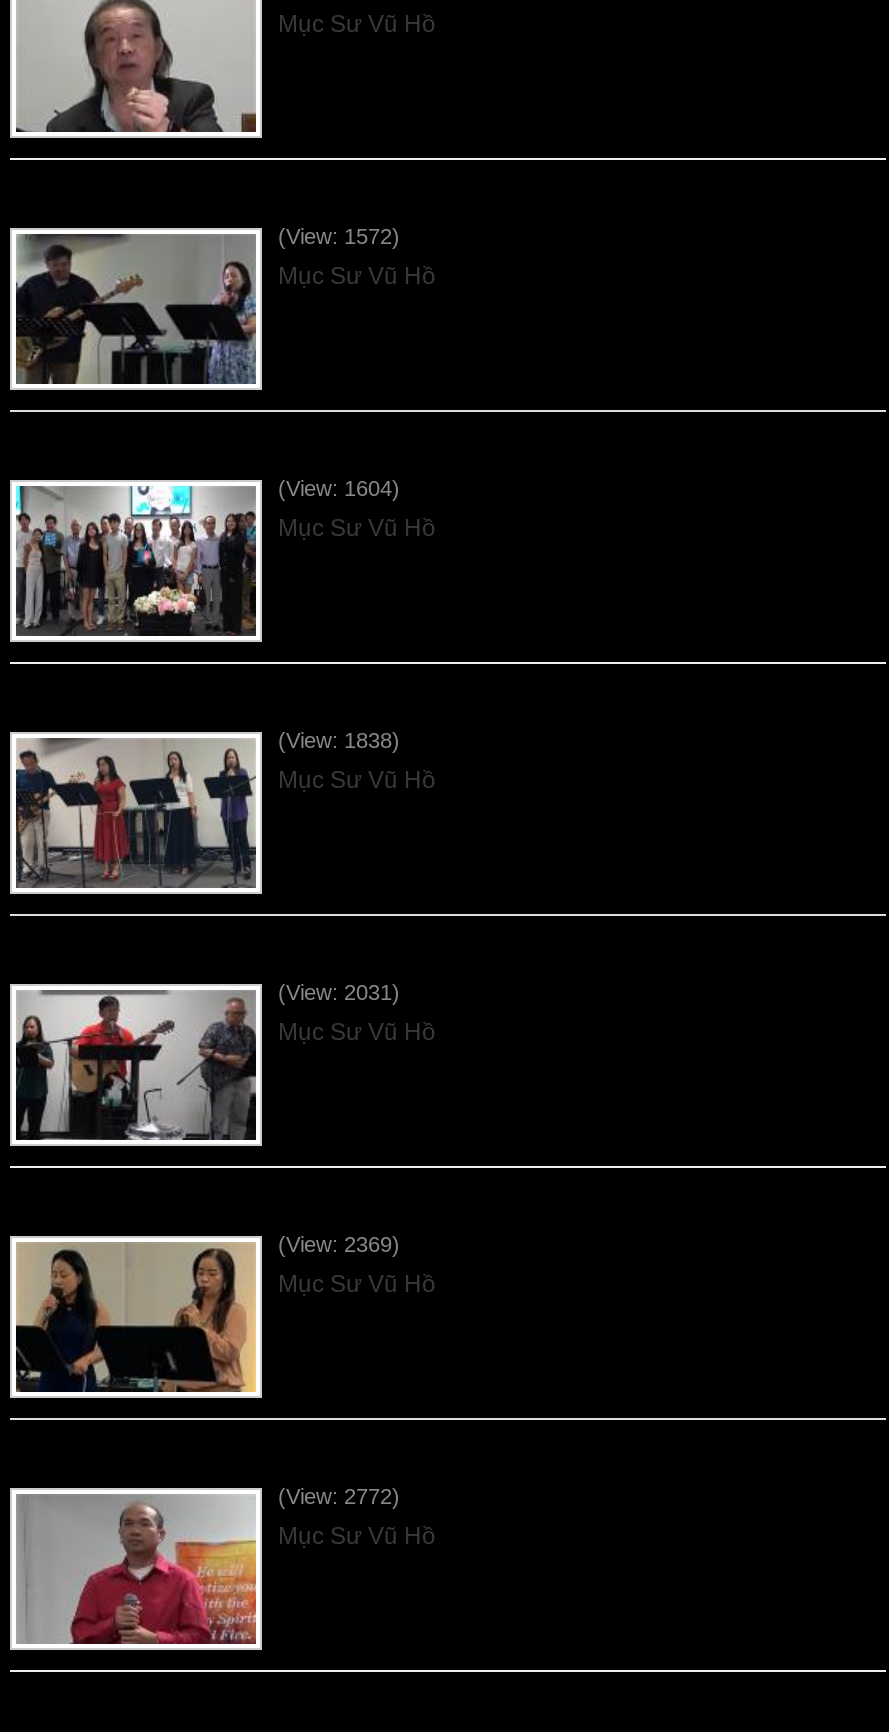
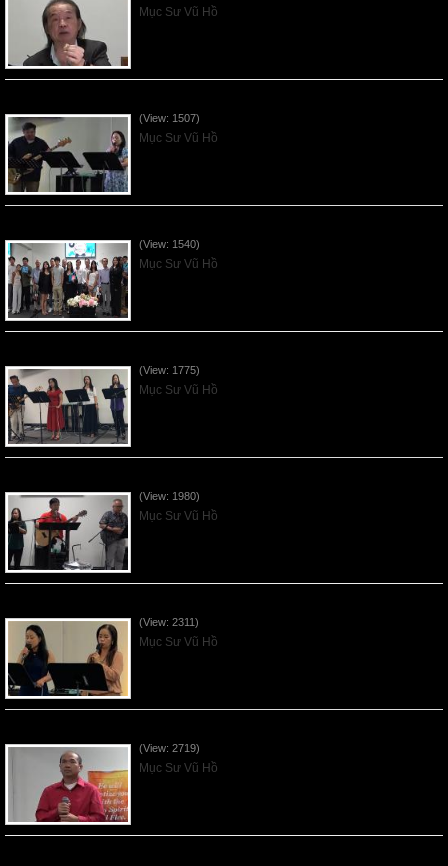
- (View: 1572)
+ (View: 1507)

- (View: 1604)
+ (View: 1540)

- (View: 1838)
+ (View: 1775)

- (View: 2031)
+ (View: 1980)

- (View: 2369)
+ (View: 2311)

- (View: 2772)
+ (View: 2719)
